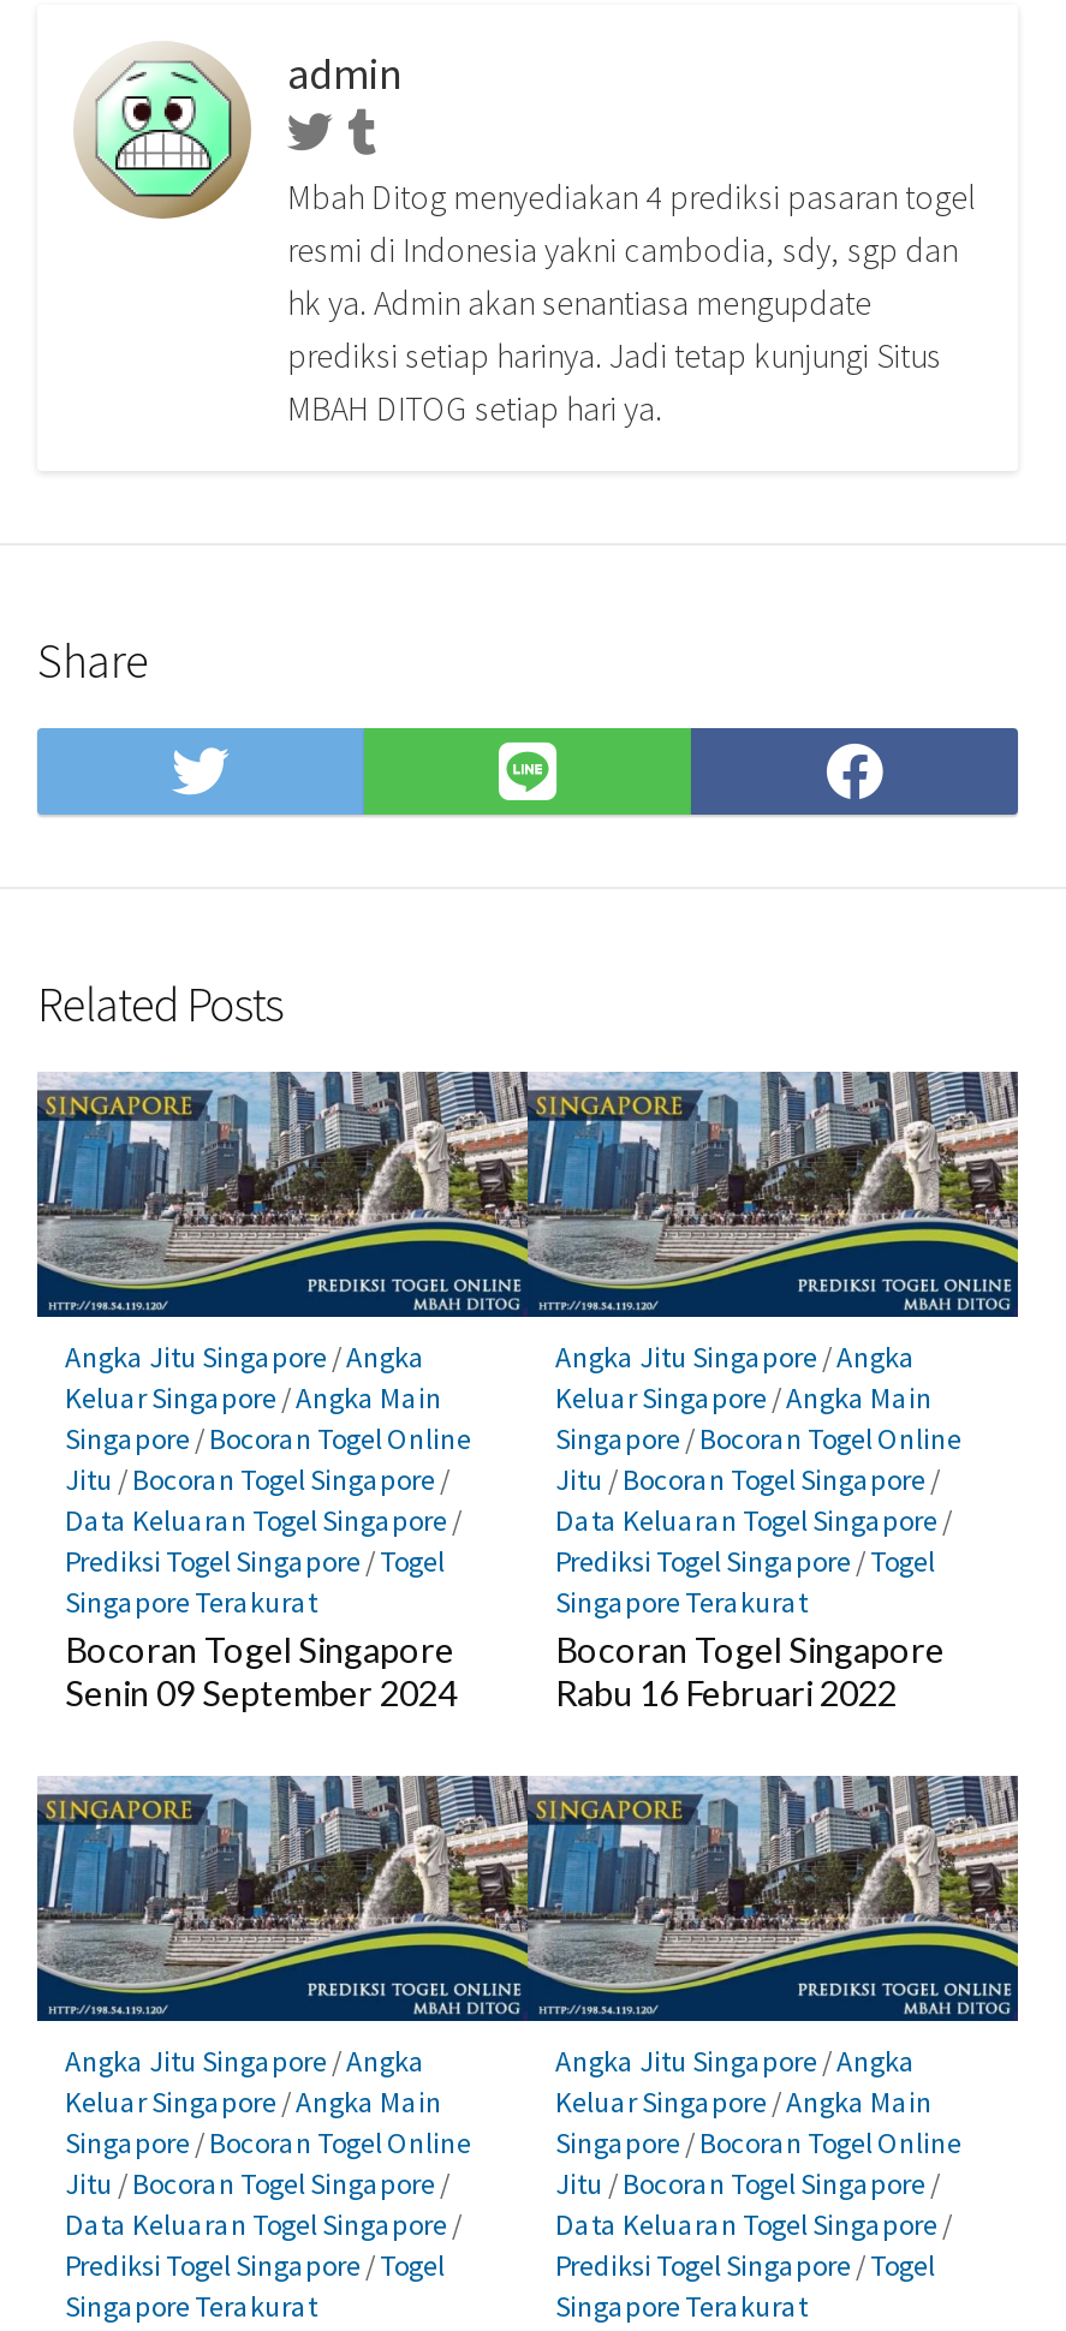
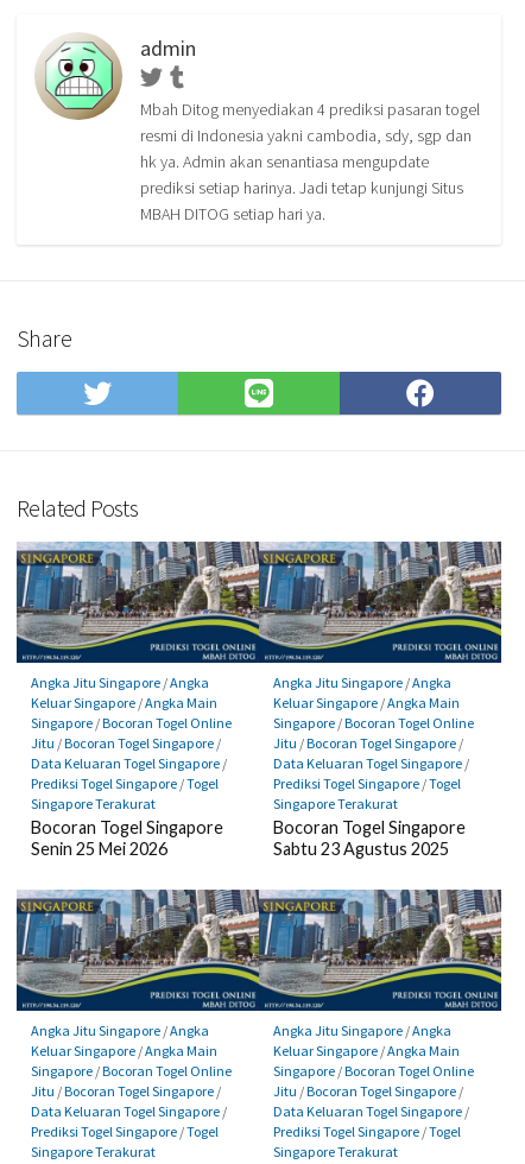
- Senin 09 September 2024
+ Senin 25 Mei 2026

- Rabu 16 Februari 2022
+ Sabtu 23 Agustus 2025
